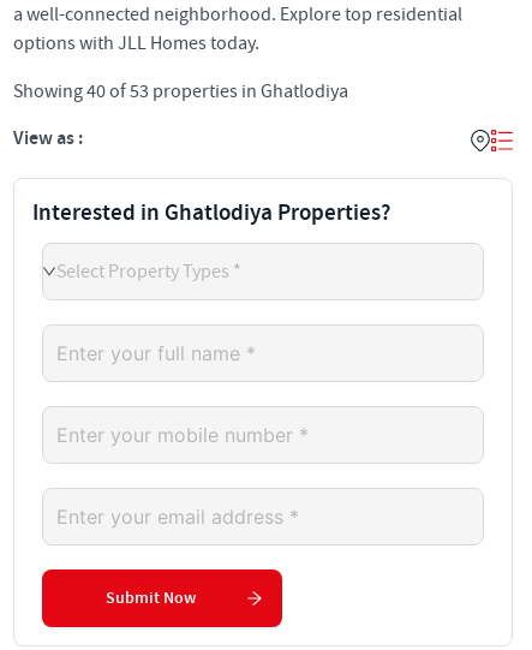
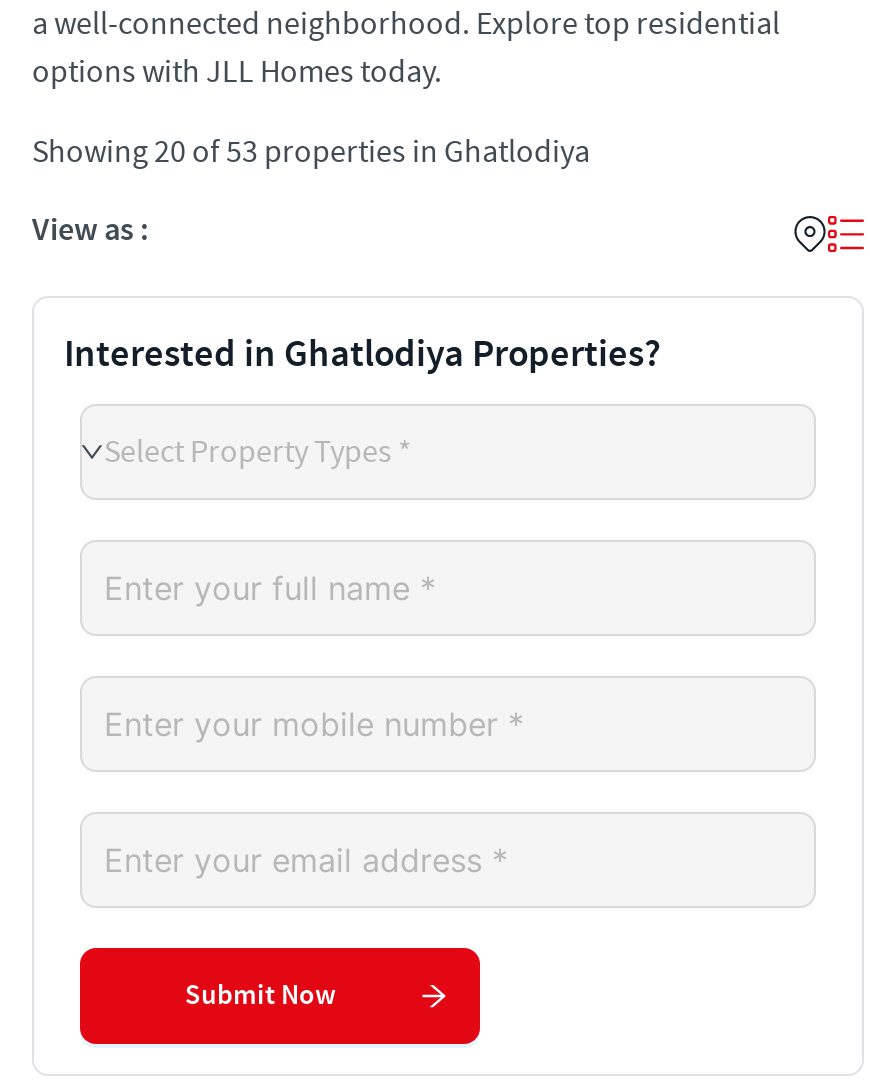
- Showing 40 of 53 properties in Ghatlodiya
+ Showing 20 of 53 properties in Ghatlodiya
